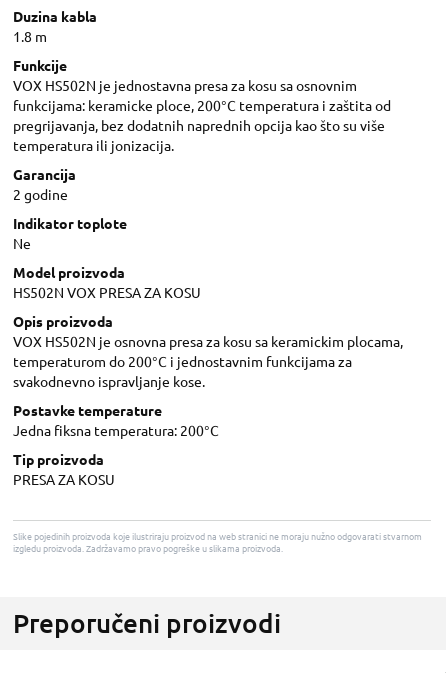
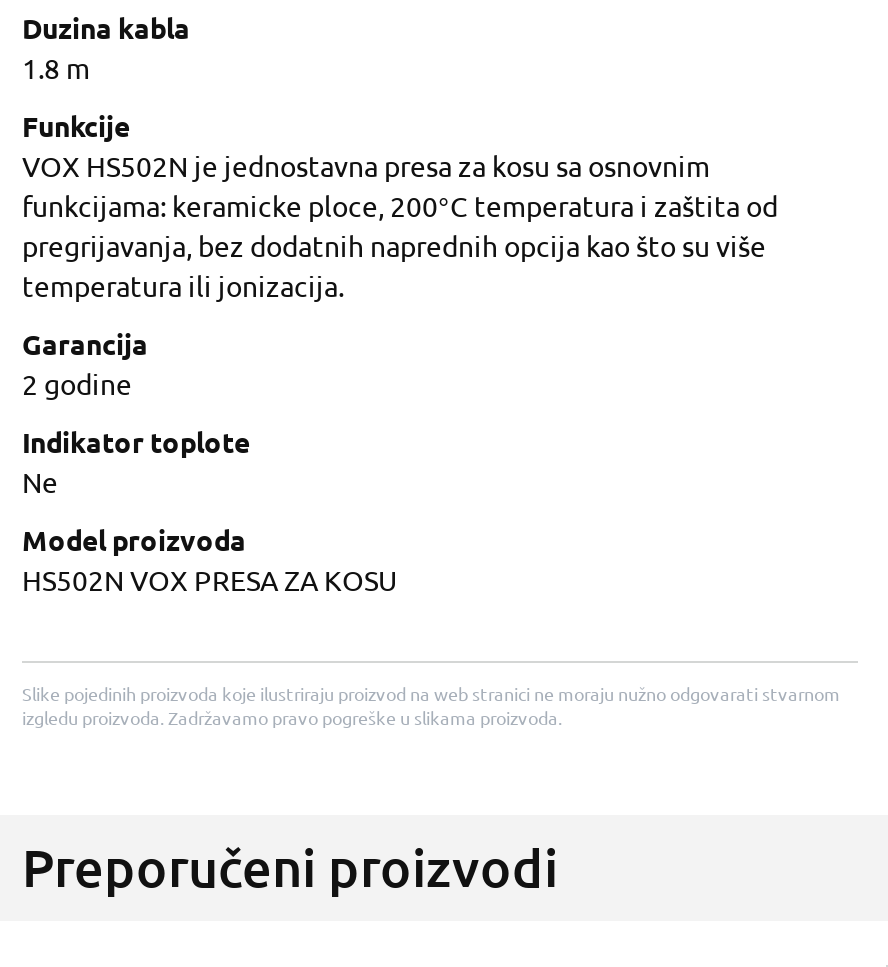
- Opis proizvoda
- VOX HS502N je osnovna presa za kosu sa keramickim plocama,
- temperaturom do 200°C i jednostavnim funkcijama za
- svakodnevno ispravljanje kose.
- Postavke temperature
- Jedna fiksna temperatura: 200°C
- Tip proizvoda
- PRESA ZA KOSU
